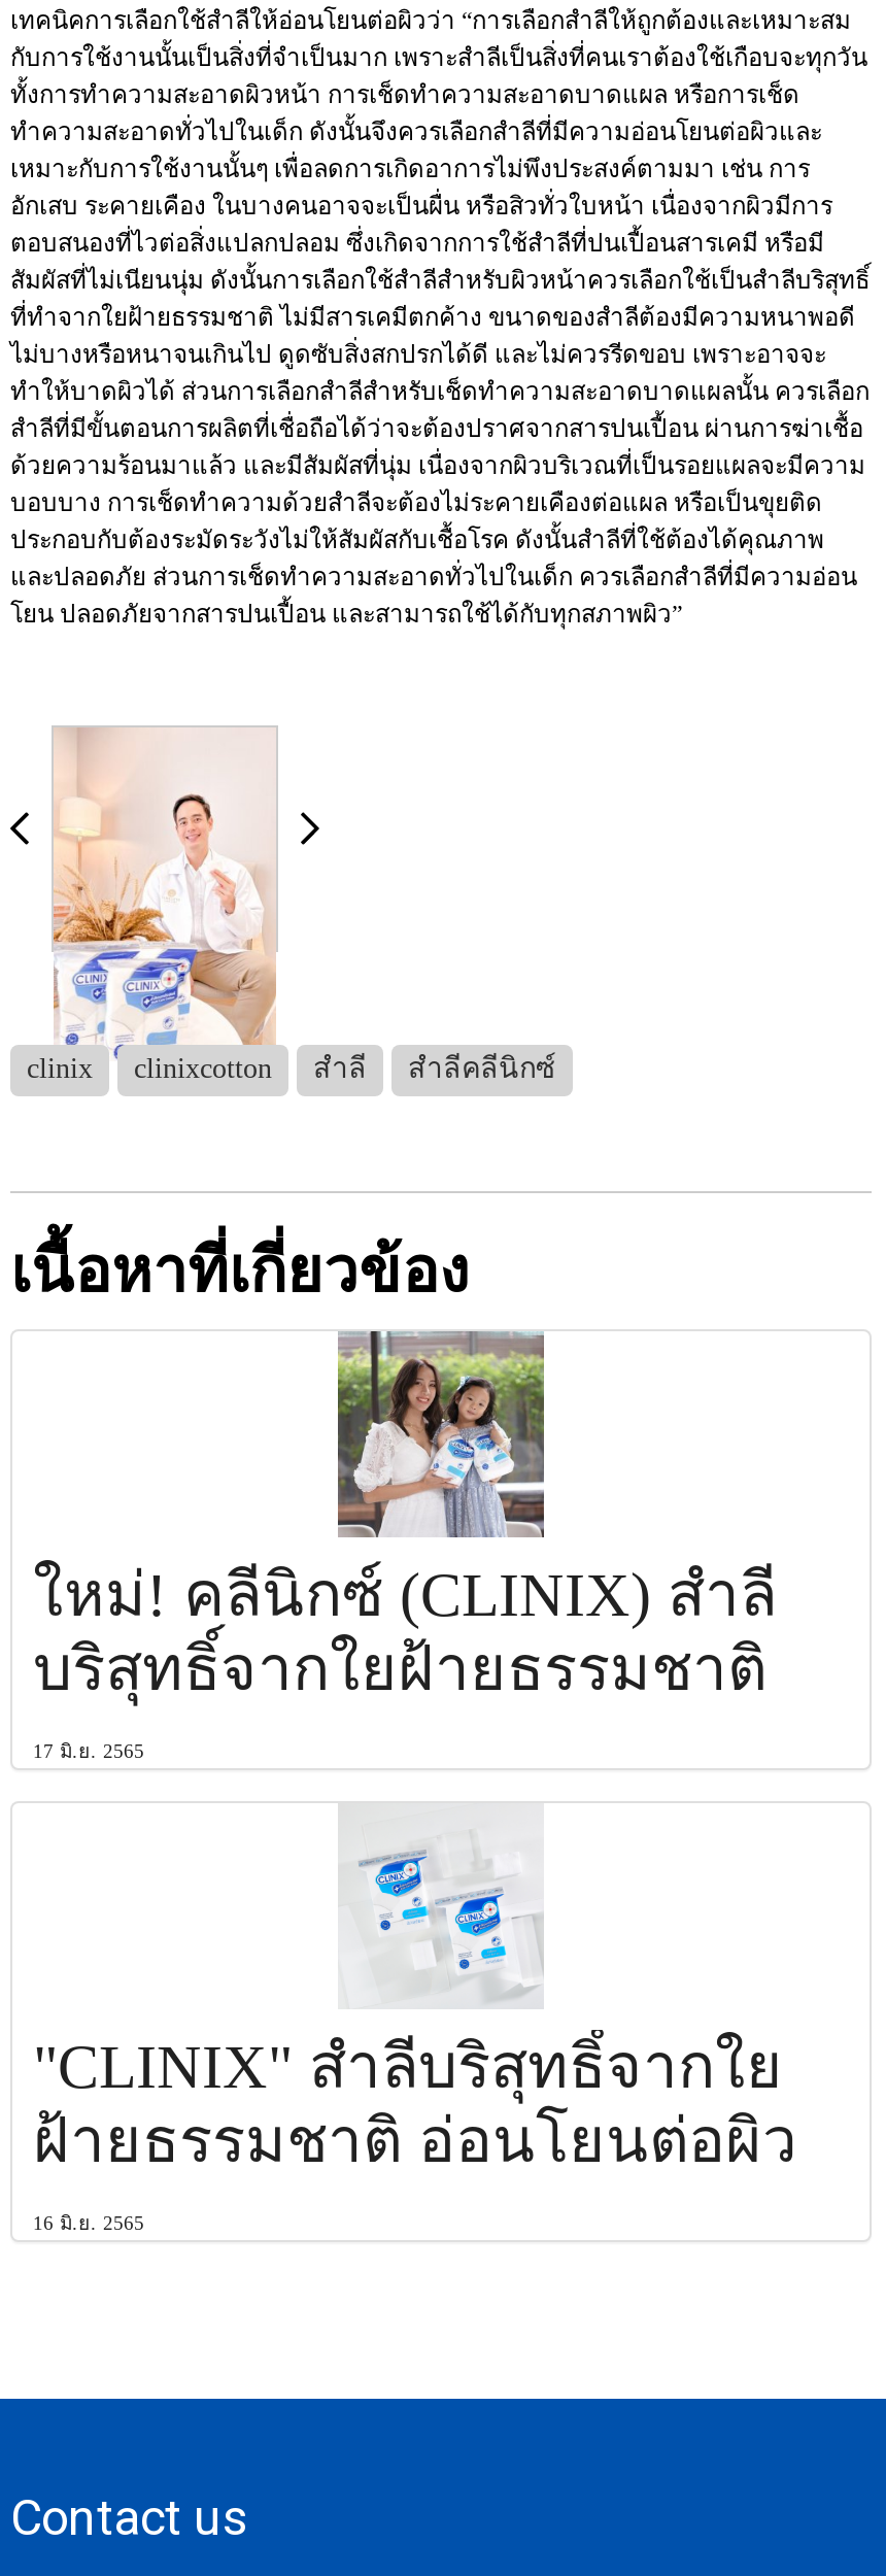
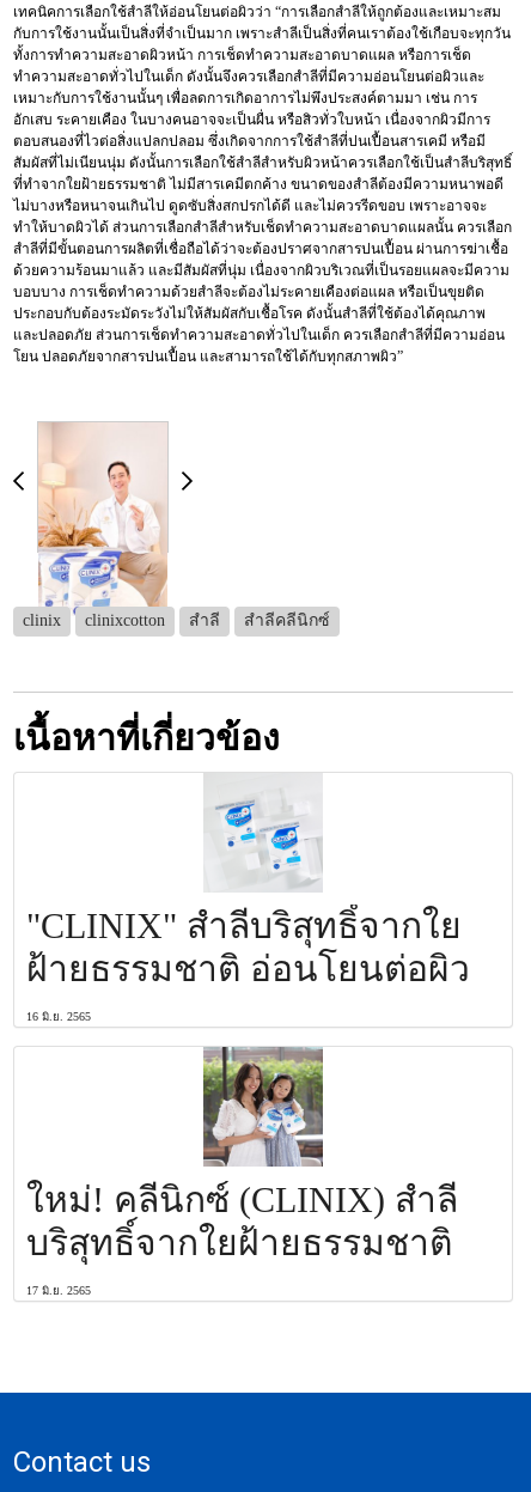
moved down: [image] | ใหม่! คลีนิกซ์ (CLINIX) สำลี | บริสุทธิ์จากใยฝ้ายธรรมชาติ | 17 มิ.ย. 2565

moved up: [image] | "CLINIX" สำลีบริสุทธิ์จากใย | ฝ้ายธรรมชาติ อ่อนโยนต่อผิว | 16 มิ.ย. 2565
